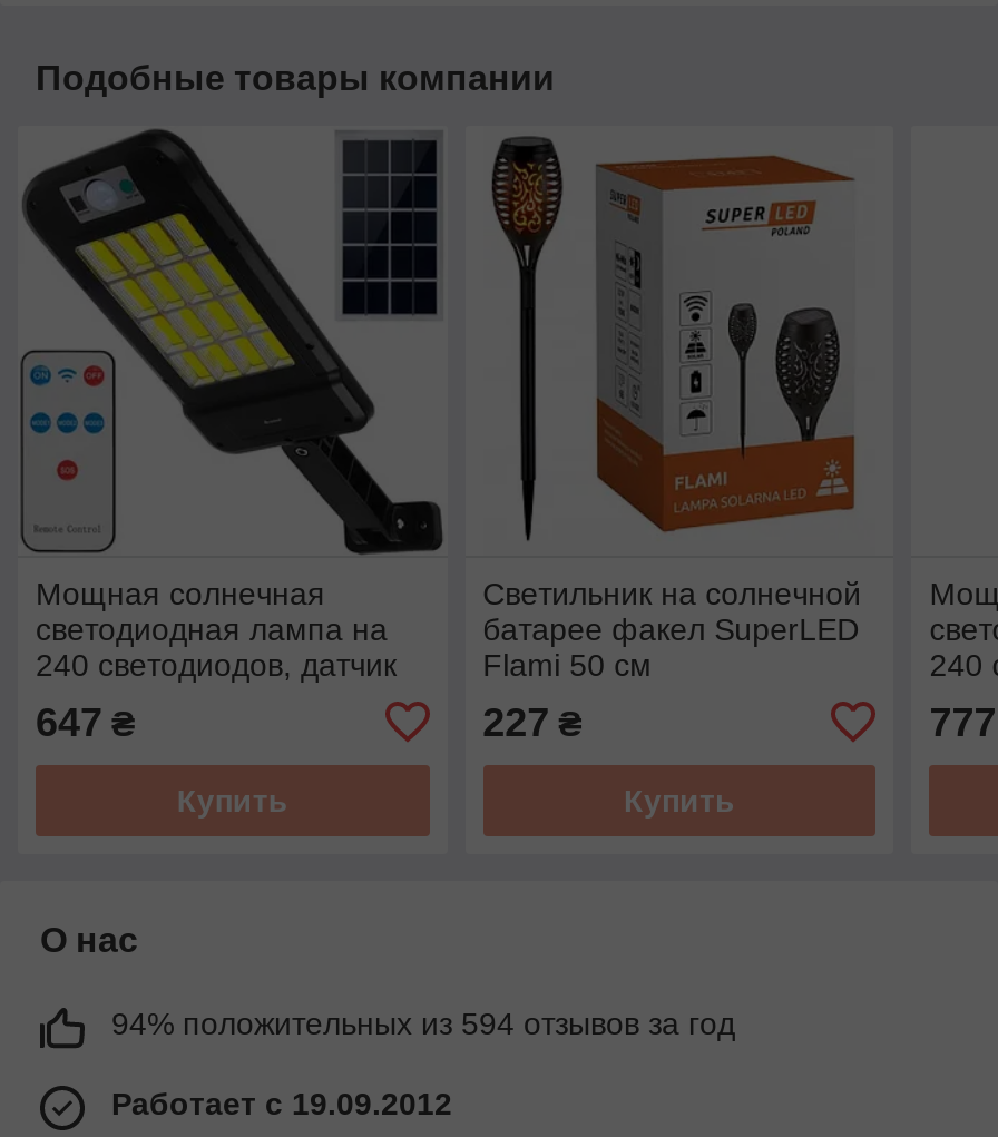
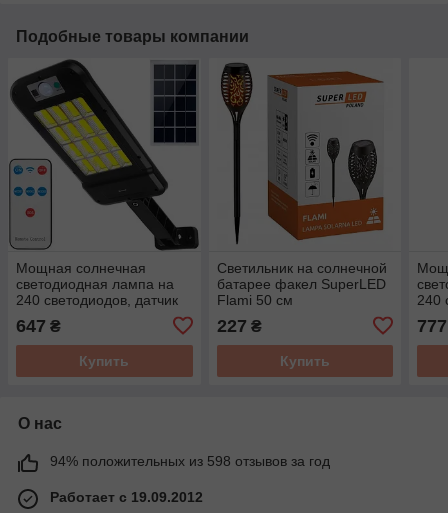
- 94% положительных из 594 отзывов за год
+ 94% положительных из 598 отзывов за год
